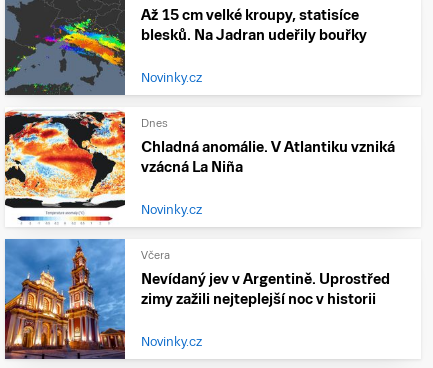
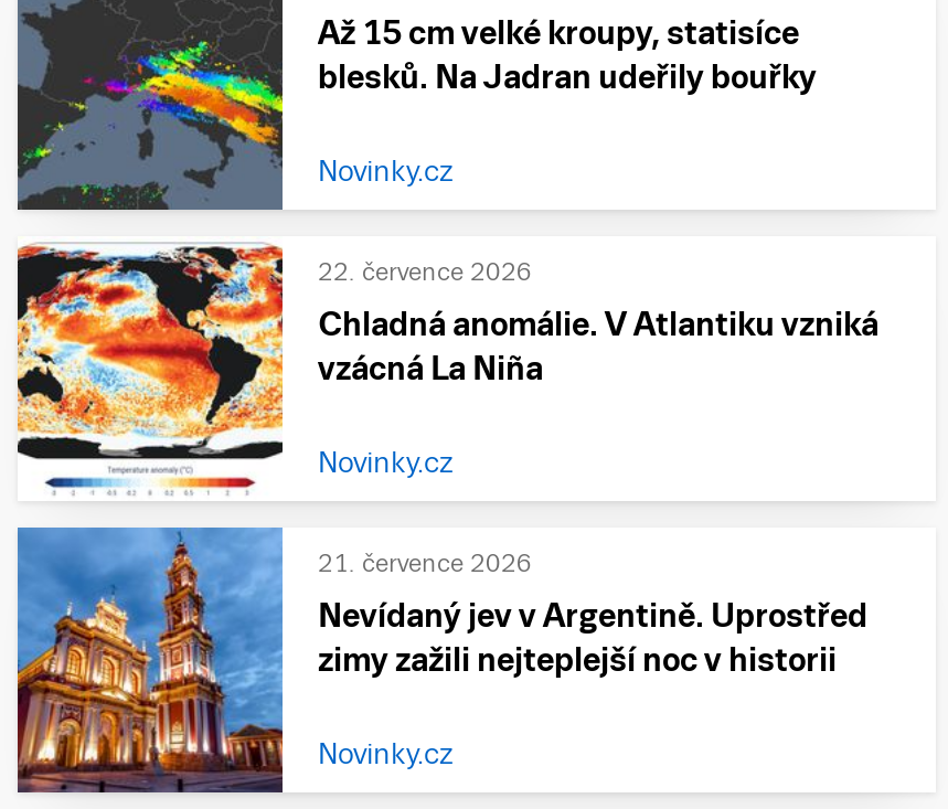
- Dnes
+ 22. července 2026

- Včera
+ 21. července 2026
